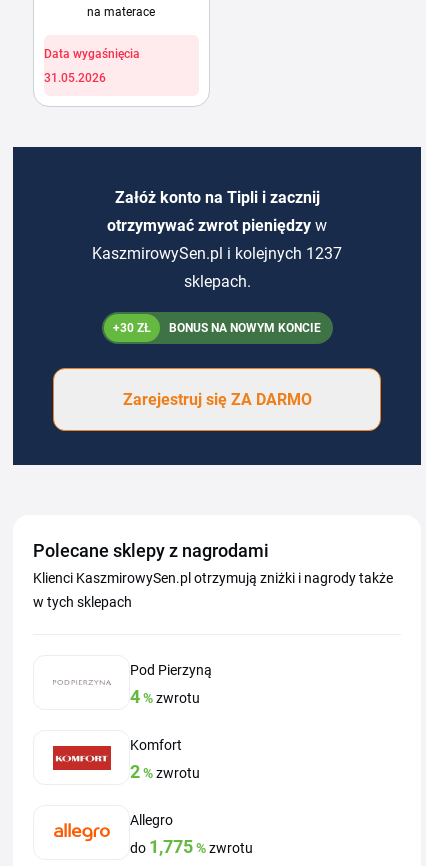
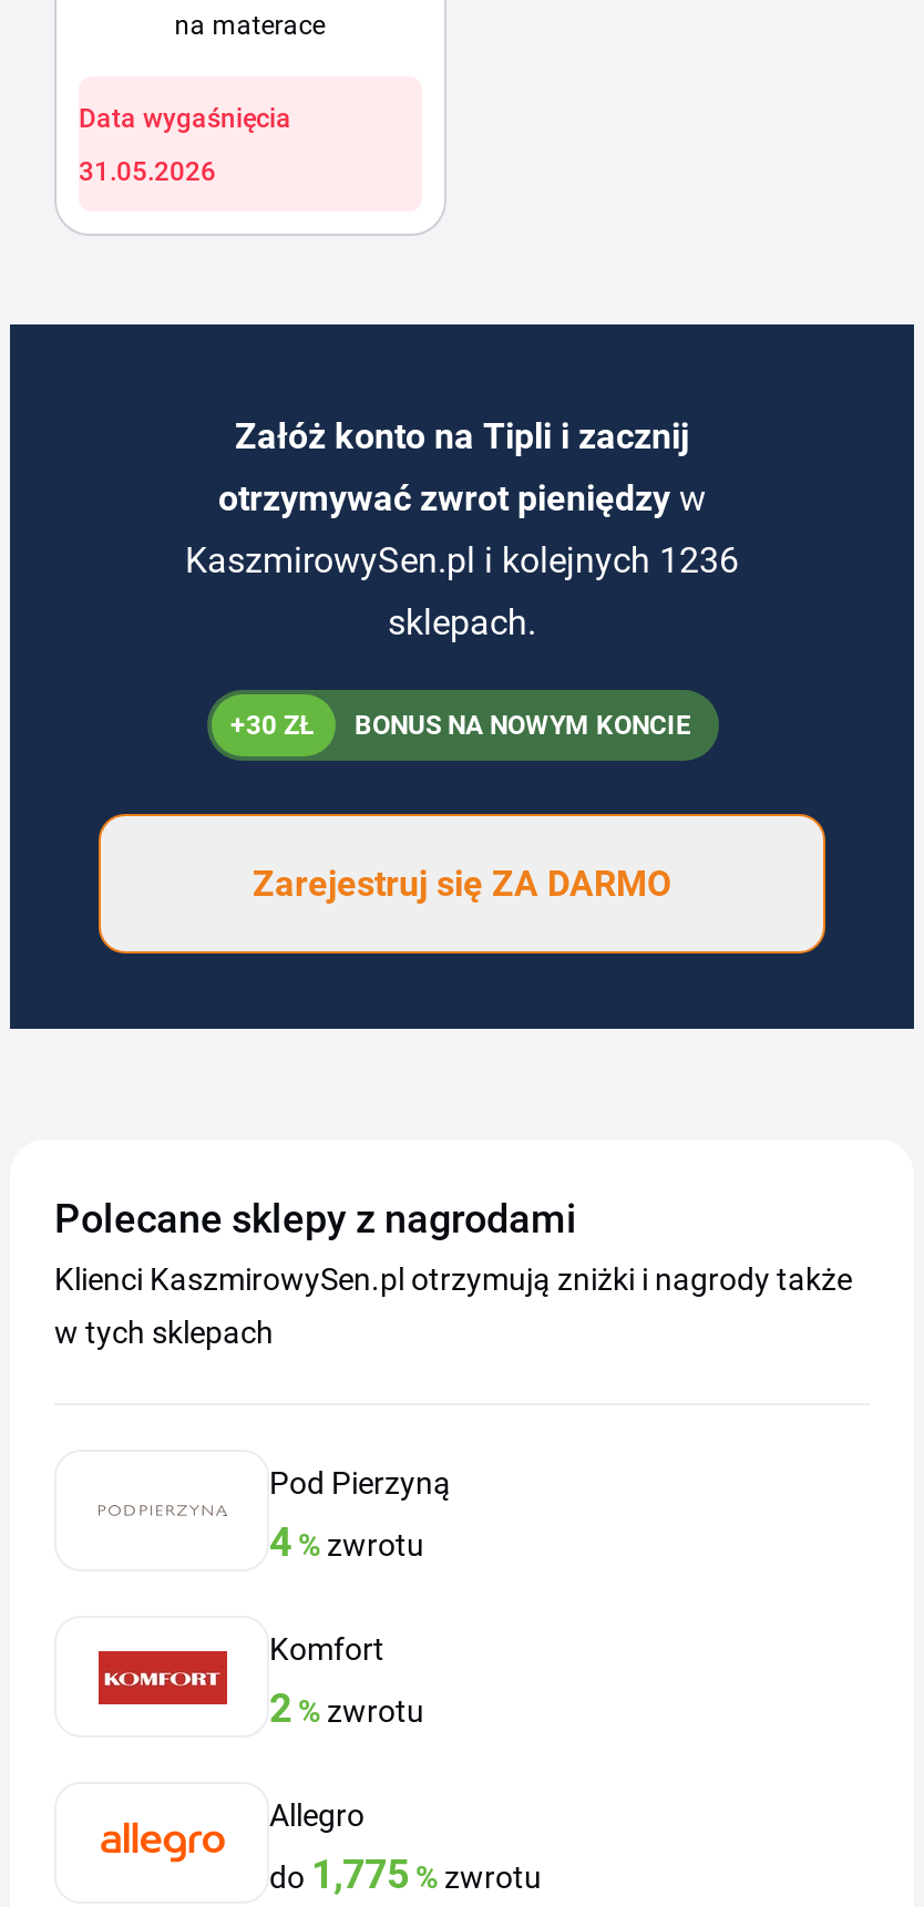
- KaszmirowySen.pl i kolejnych 1237
+ KaszmirowySen.pl i kolejnych 1236
